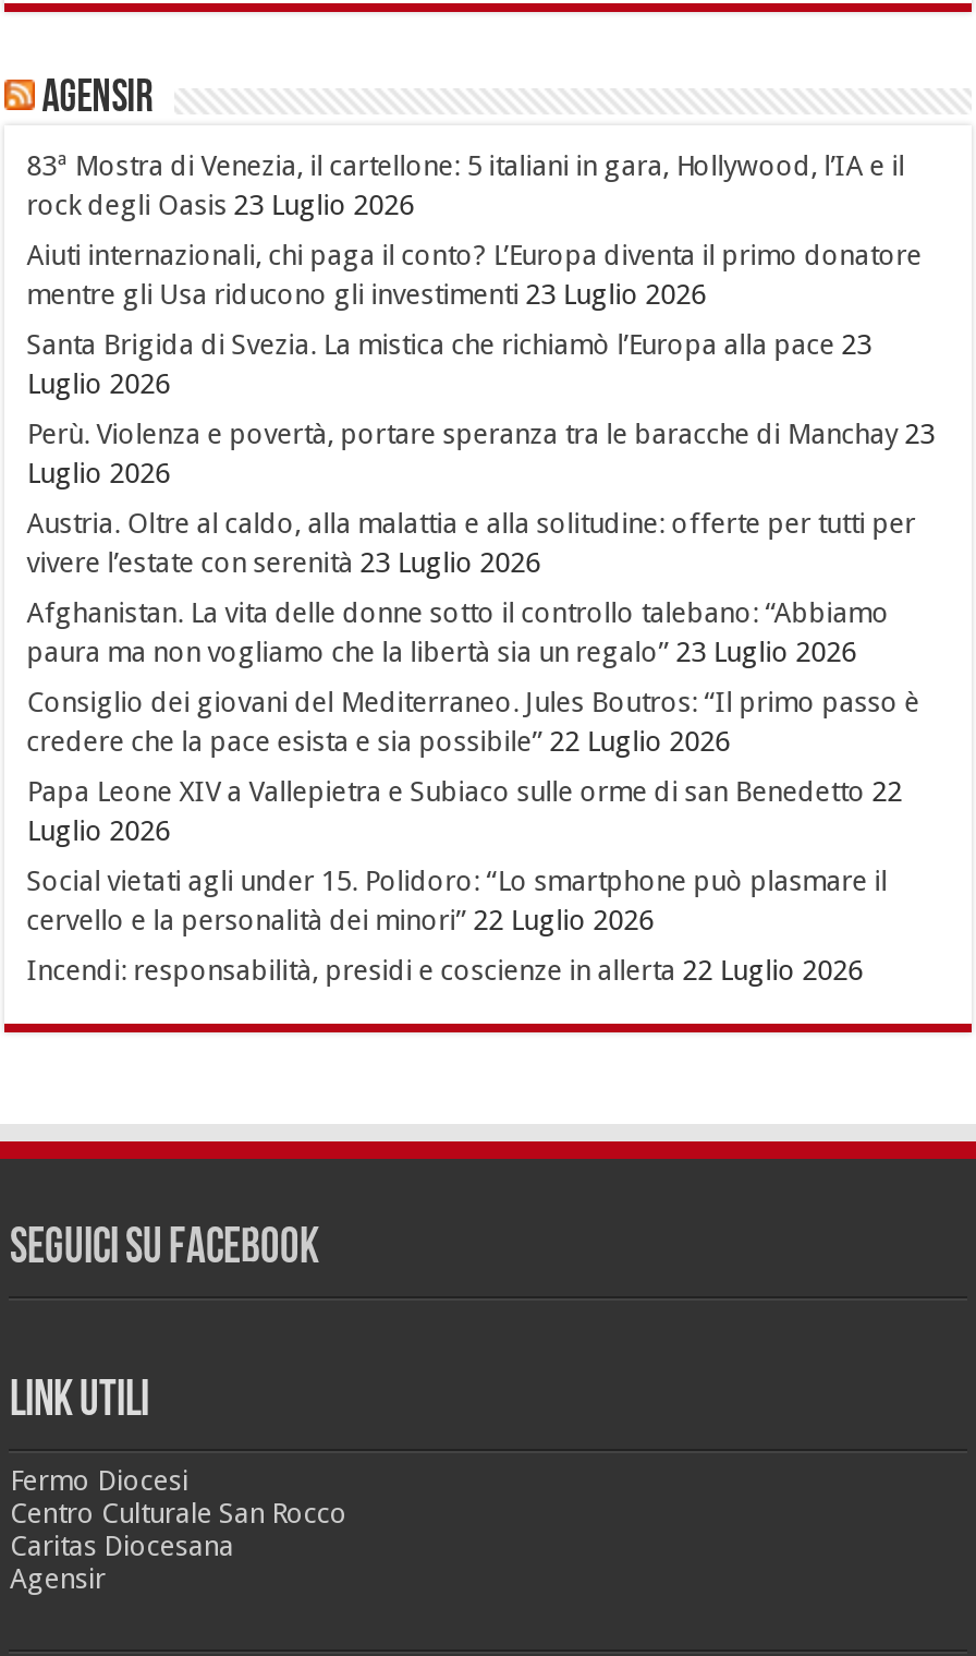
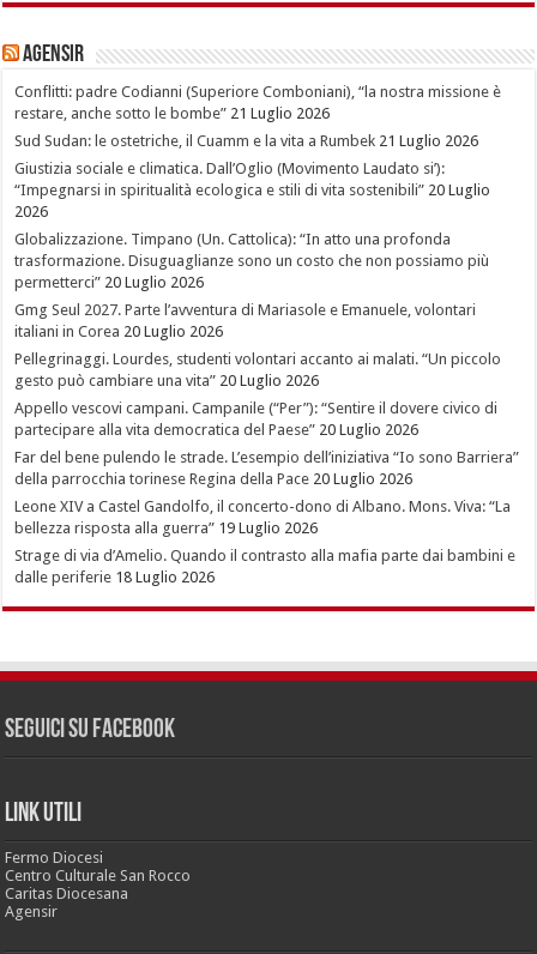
- 83ª Mostra di Venezia, il cartellone: 5 italiani in gara, Hollywood, l’IA e il
- rock degli Oasis 23 Luglio 2026
+ Conflitti: padre Codianni (Superiore Comboniani), “la nostra missione è
+ restare, anche sotto le bombe” 21 Luglio 2026

- Aiuti internazionali, chi paga il conto? L’Europa diventa il primo donatore
- mentre gli Usa riducono gli investimenti 23 Luglio 2026
+ Sud Sudan: le ostetriche, il Cuamm e la vita a Rumbek 21 Luglio 2026

- Santa Brigida di Svezia. La mistica che richiamò l’Europa alla pace 23
- Luglio 2026
+ Giustizia sociale e climatica. Dall’Oglio (Movimento Laudato si’):
+ “Impegnarsi in spiritualità ecologica e stili di vita sostenibili” 20 Luglio
+ 2026

- Perù. Violenza e povertà, portare speranza tra le baracche di Manchay 23
- Luglio 2026
+ Globalizzazione. Timpano (Un. Cattolica): “In atto una profonda
+ trasformazione. Disuguaglianze sono un costo che non possiamo più
+ permetterci” 20 Luglio 2026

- Austria. Oltre al caldo, alla malattia e alla solitudine: offerte per tutti per
- vivere l’estate con serenità 23 Luglio 2026
+ Gmg Seul 2027. Parte l’avventura di Mariasole e Emanuele, volontari
+ italiani in Corea 20 Luglio 2026

- Afghanistan. La vita delle donne sotto il controllo talebano: “Abbiamo
- paura ma non vogliamo che la libertà sia un regalo” 23 Luglio 2026
+ Pellegrinaggi. Lourdes, studenti volontari accanto ai malati. “Un piccolo
+ gesto può cambiare una vita” 20 Luglio 2026

- Consiglio dei giovani del Mediterraneo. Jules Boutros: “Il primo passo è
- credere che la pace esista e sia possibile” 22 Luglio 2026
+ Appello vescovi campani. Campanile (“Per”): “Sentire il dovere civico di
+ partecipare alla vita democratica del Paese” 20 Luglio 2026

- Papa Leone XIV a Vallepietra e Subiaco sulle orme di san Benedetto 22
- Luglio 2026
+ Far del bene pulendo le strade. L’esempio dell’iniziativa “Io sono Barriera”
+ della parrocchia torinese Regina della Pace 20 Luglio 2026

- Social vietati agli under 15. Polidoro: “Lo smartphone può plasmare il
- cervello e la personalità dei minori” 22 Luglio 2026
+ Leone XIV a Castel Gandolfo, il concerto-dono di Albano. Mons. Viva: “La
+ bellezza risposta alla guerra” 19 Luglio 2026

- Incendi: responsabilità, presidi e coscienze in allerta 22 Luglio 2026
+ Strage di via d’Amelio. Quando il contrasto alla mafia parte dai bambini e
+ dalle periferie 18 Luglio 2026
